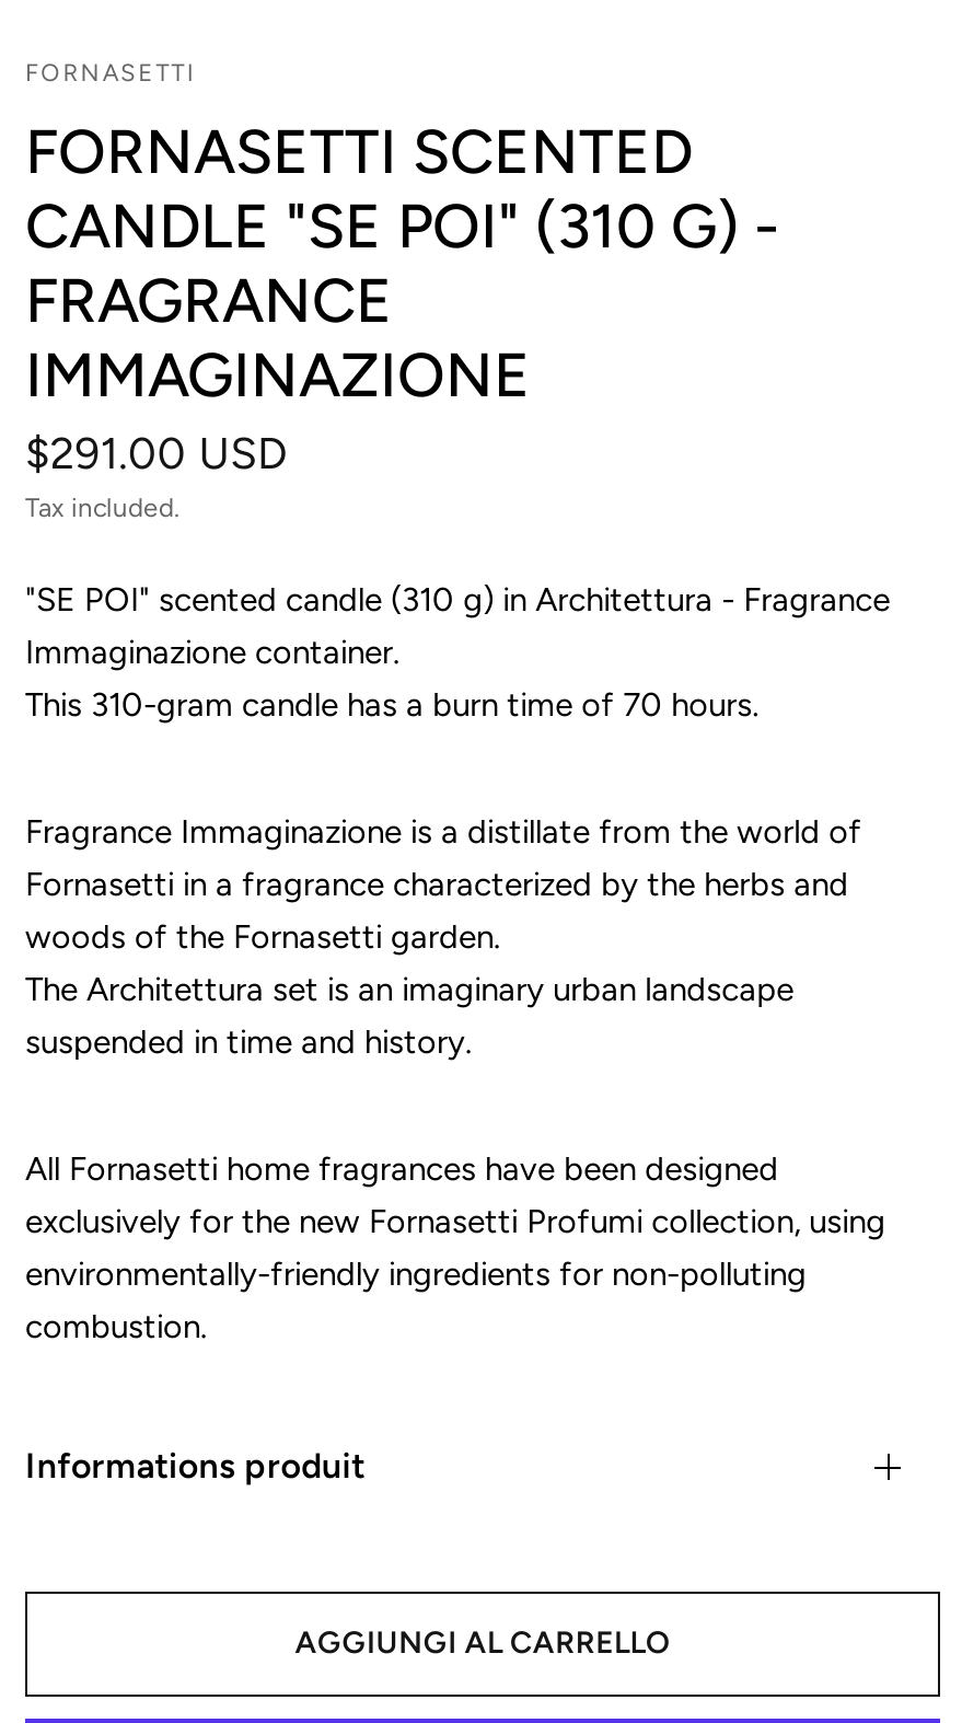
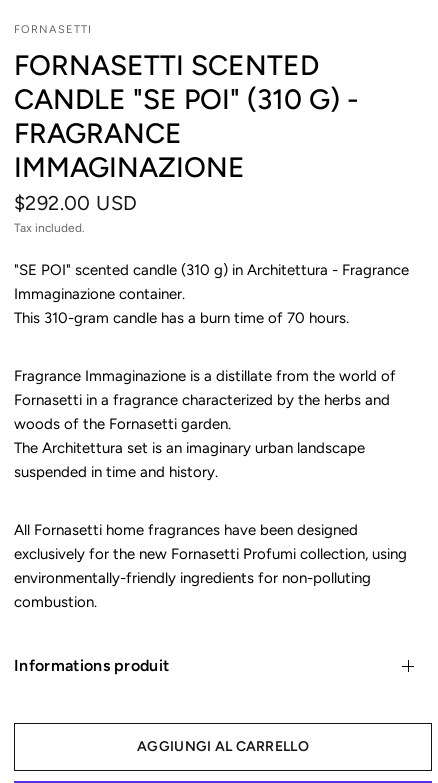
- $291.00 USD
+ $292.00 USD
